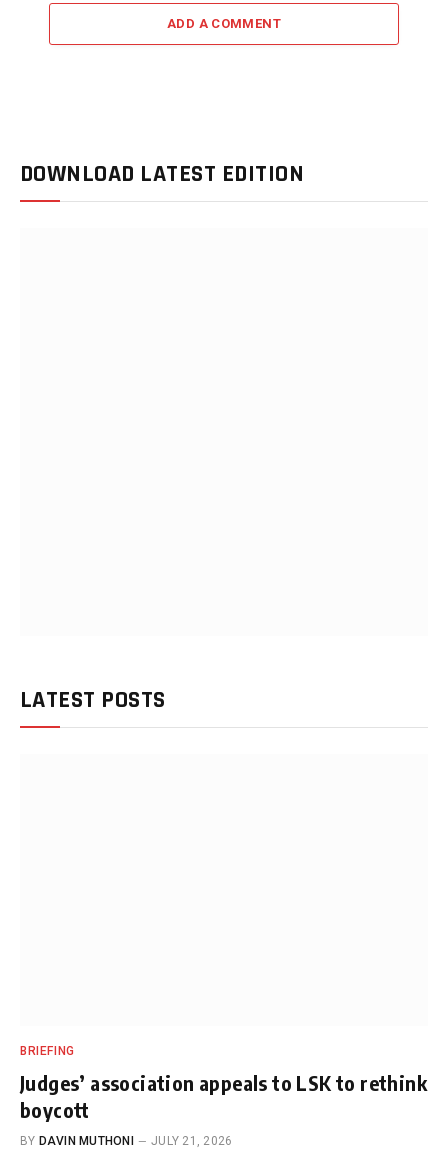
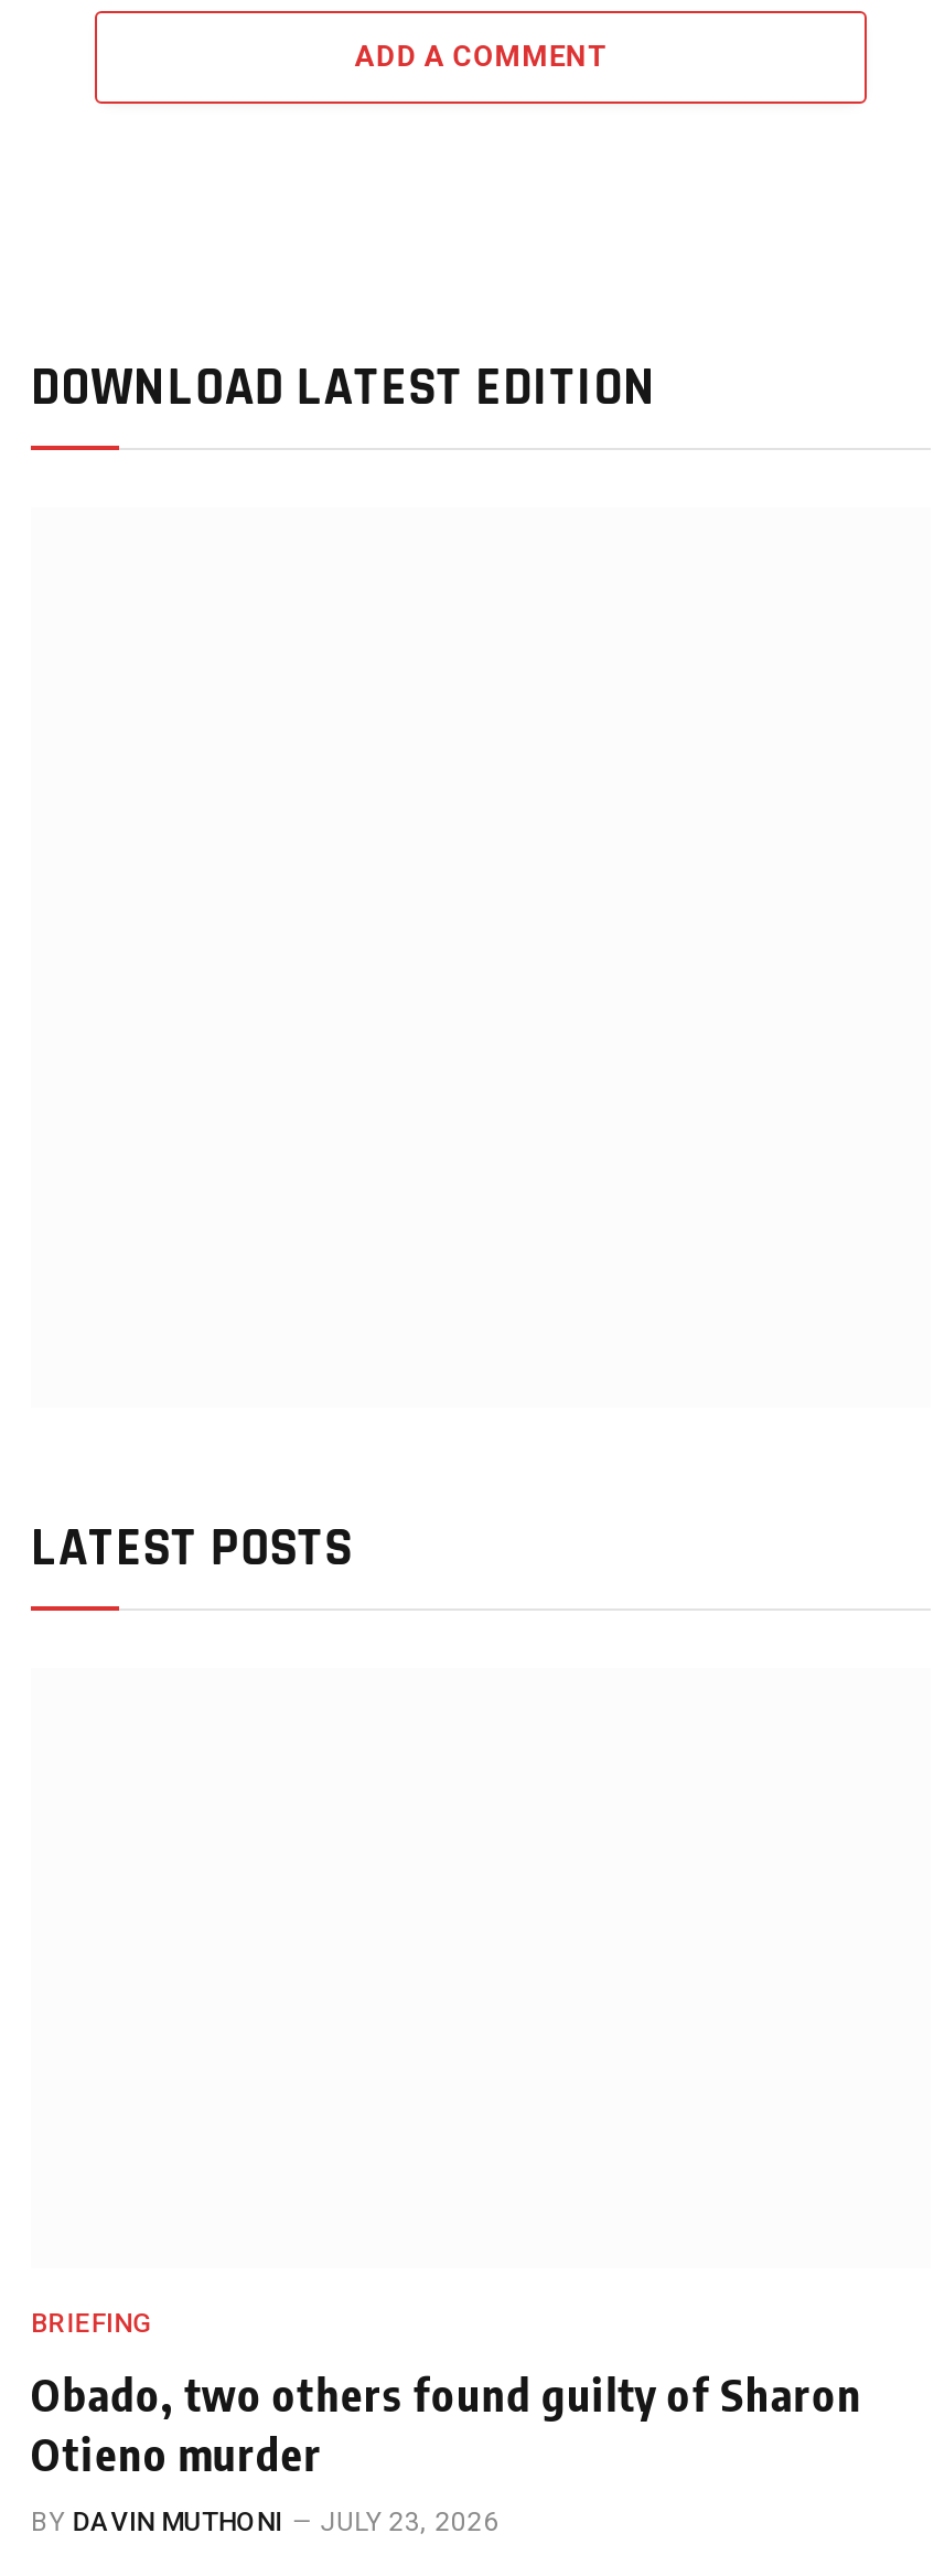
- Judges’ association appeals to LSK to rethink
- boycott
+ Obado, two others found guilty of Sharon
+ Otieno murder

- BY DAVIN MUTHONI JULY 21, 2026
+ BY DAVIN MUTHONI JULY 23, 2026
